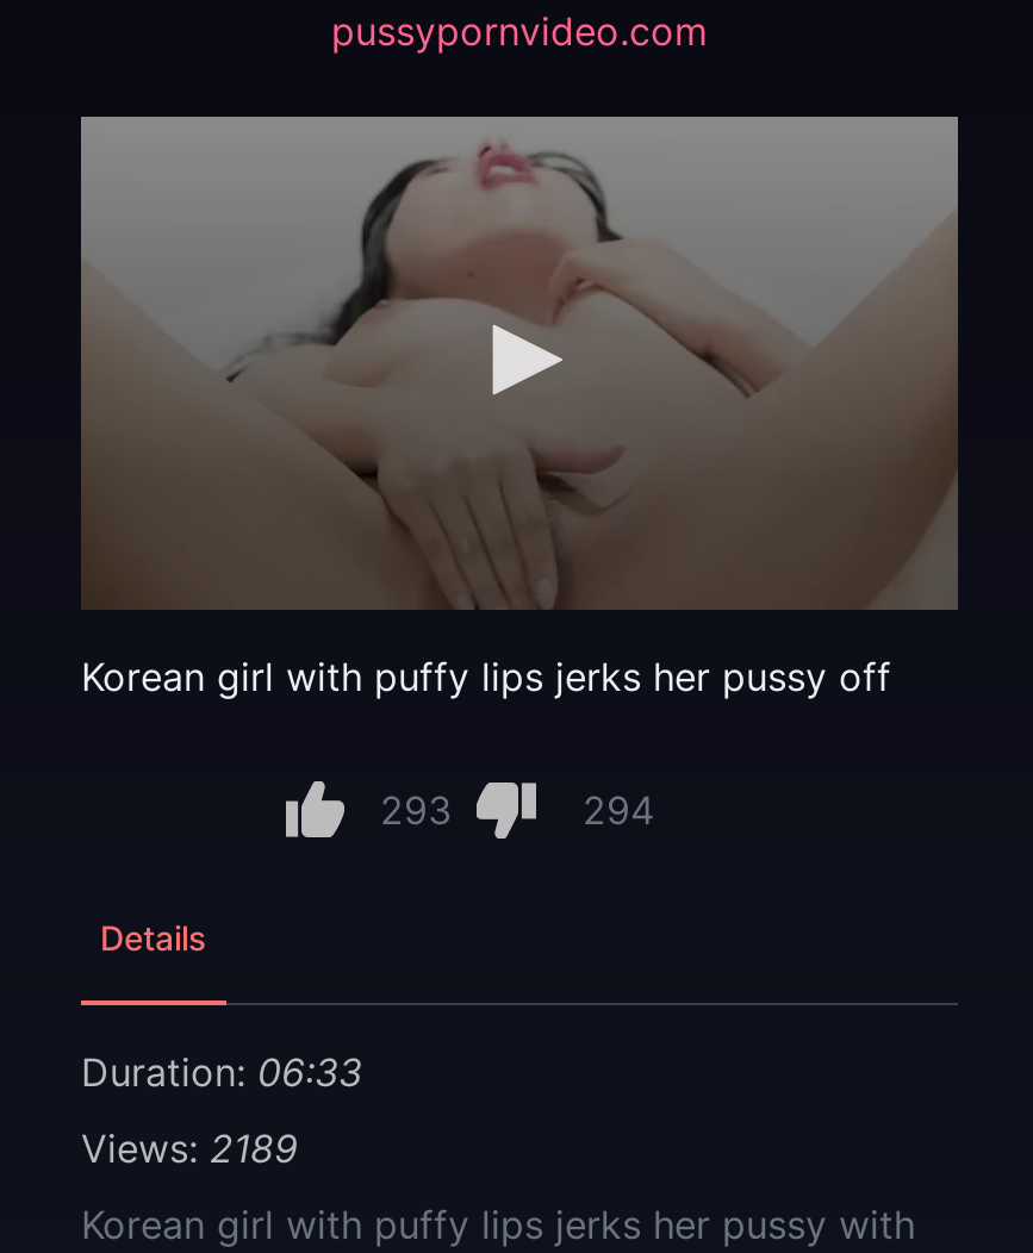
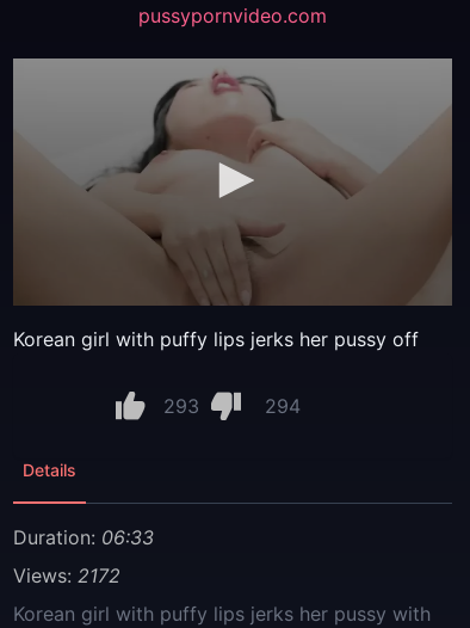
- Views: 2189
+ Views: 2172
